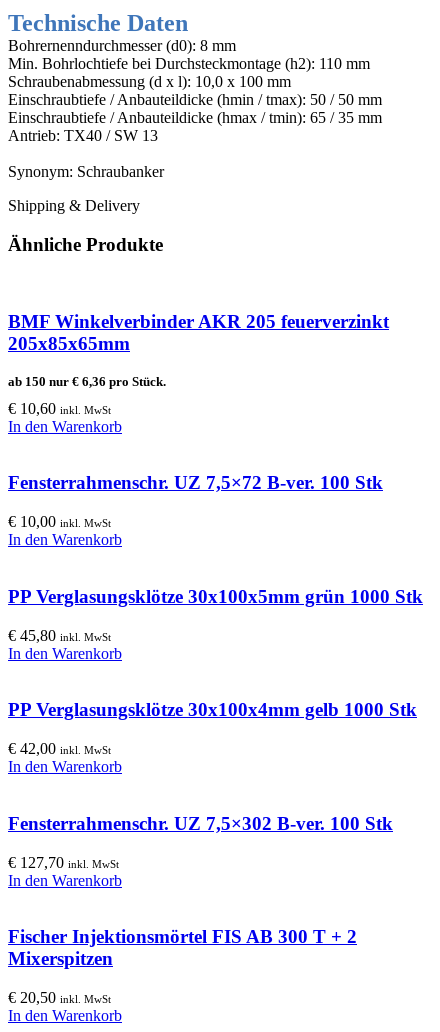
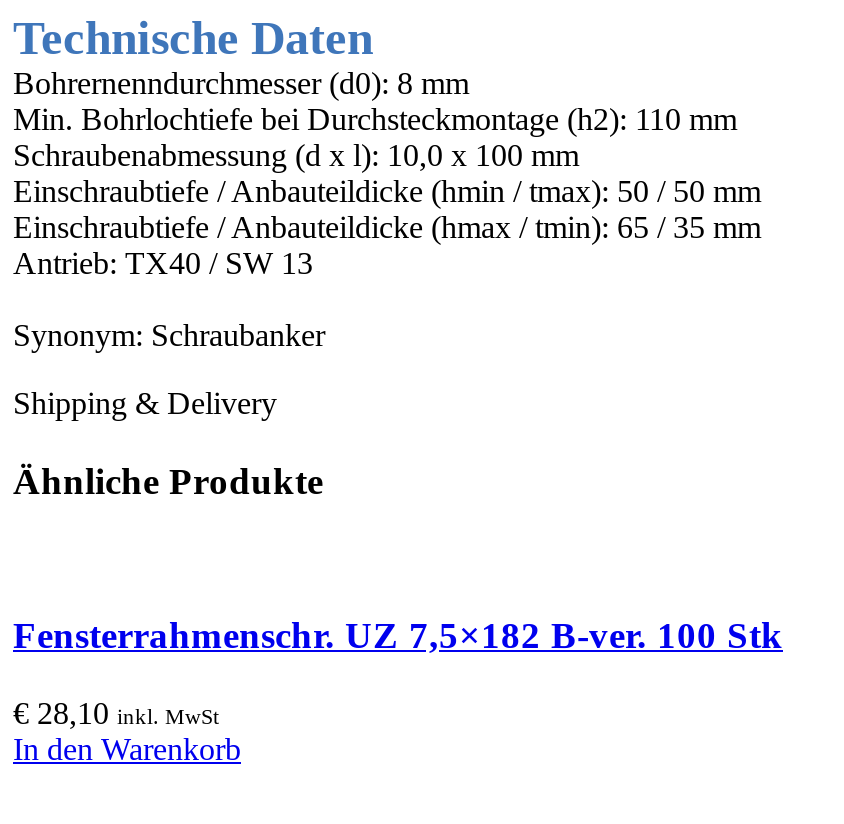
- BMF Winkelverbinder AKR 205 feuerverzinkt
- 205x85x65mm
- ab 150 nur €6,36 pro Stück.
- €10,60 inkl. MwSt
- In den Warenkorb
- Fensterrahmenschr. UZ 7,5×72 B-ver. 100 Stk
- €10,00 inkl. MwSt
- In den Warenkorb
- PP Verglasungsklötze 30x100x5mm grün 1000 Stk
- €45,80 inkl. MwSt
- In den Warenkorb
- PP Verglasungsklötze 30x100x4mm gelb 1000 Stk
- €42,00 inkl. MwSt
- In den Warenkorb
- Fensterrahmenschr. UZ 7,5×302 B-ver. 100 Stk
- €127,70 inkl. MwSt
- In den Warenkorb
- Fischer Injektionsmörtel FIS AB 300 T + 2
- Mixerspitzen
- €20,50 inkl. MwSt
+ Fensterrahmenschr. UZ 7,5×182 B-ver. 100 Stk
+ €28,10 inkl. MwSt
